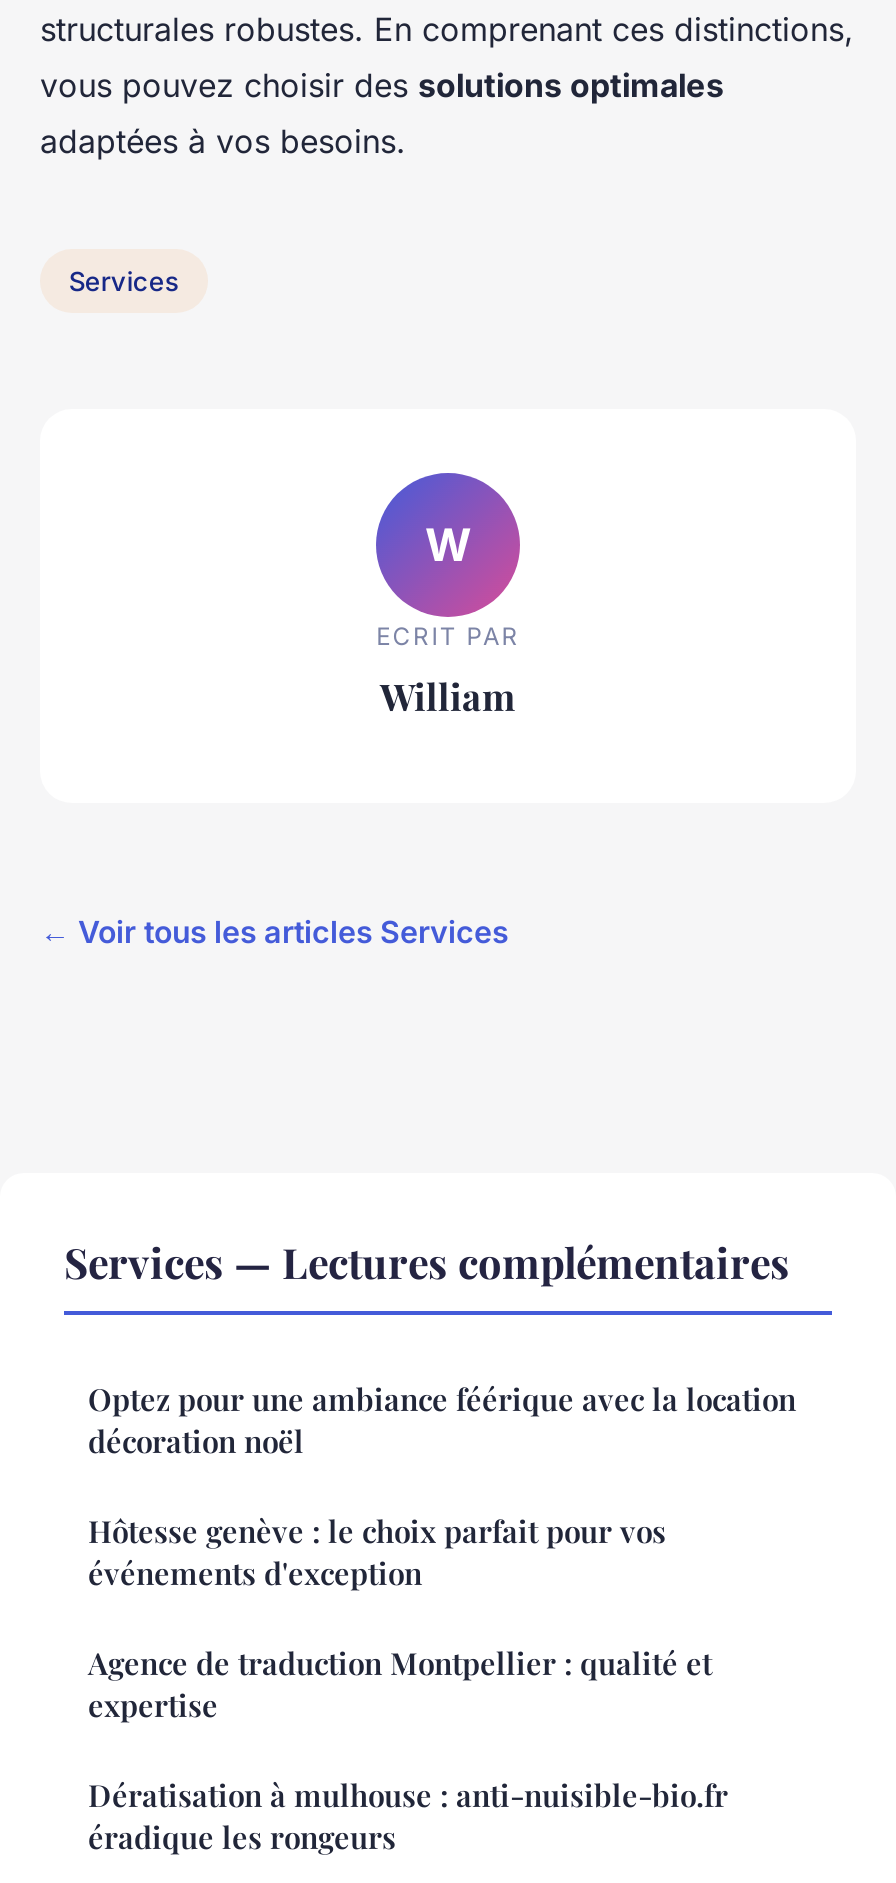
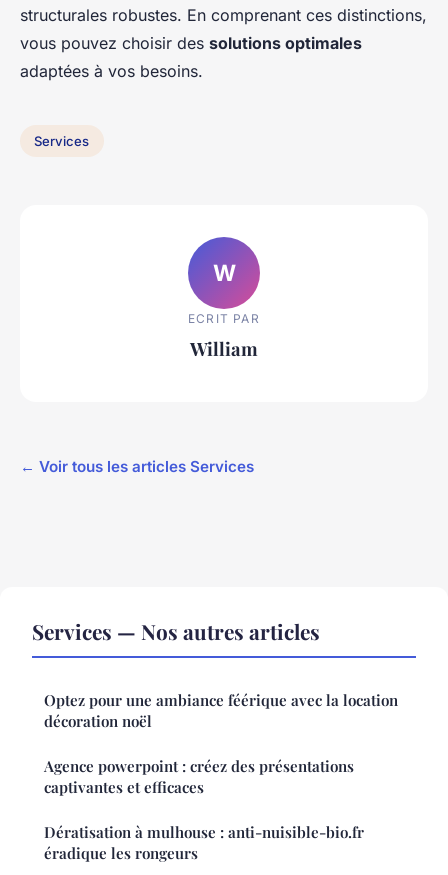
- Services — Lectures complémentaires
+ Services — Nos autres articles

- Hôtesse genève : le choix parfait pour vos
- événements d'exception
- Agence de traduction Montpellier : qualité et
- expertise
+ Agence powerpoint : créez des présentations
+ captivantes et efficaces
